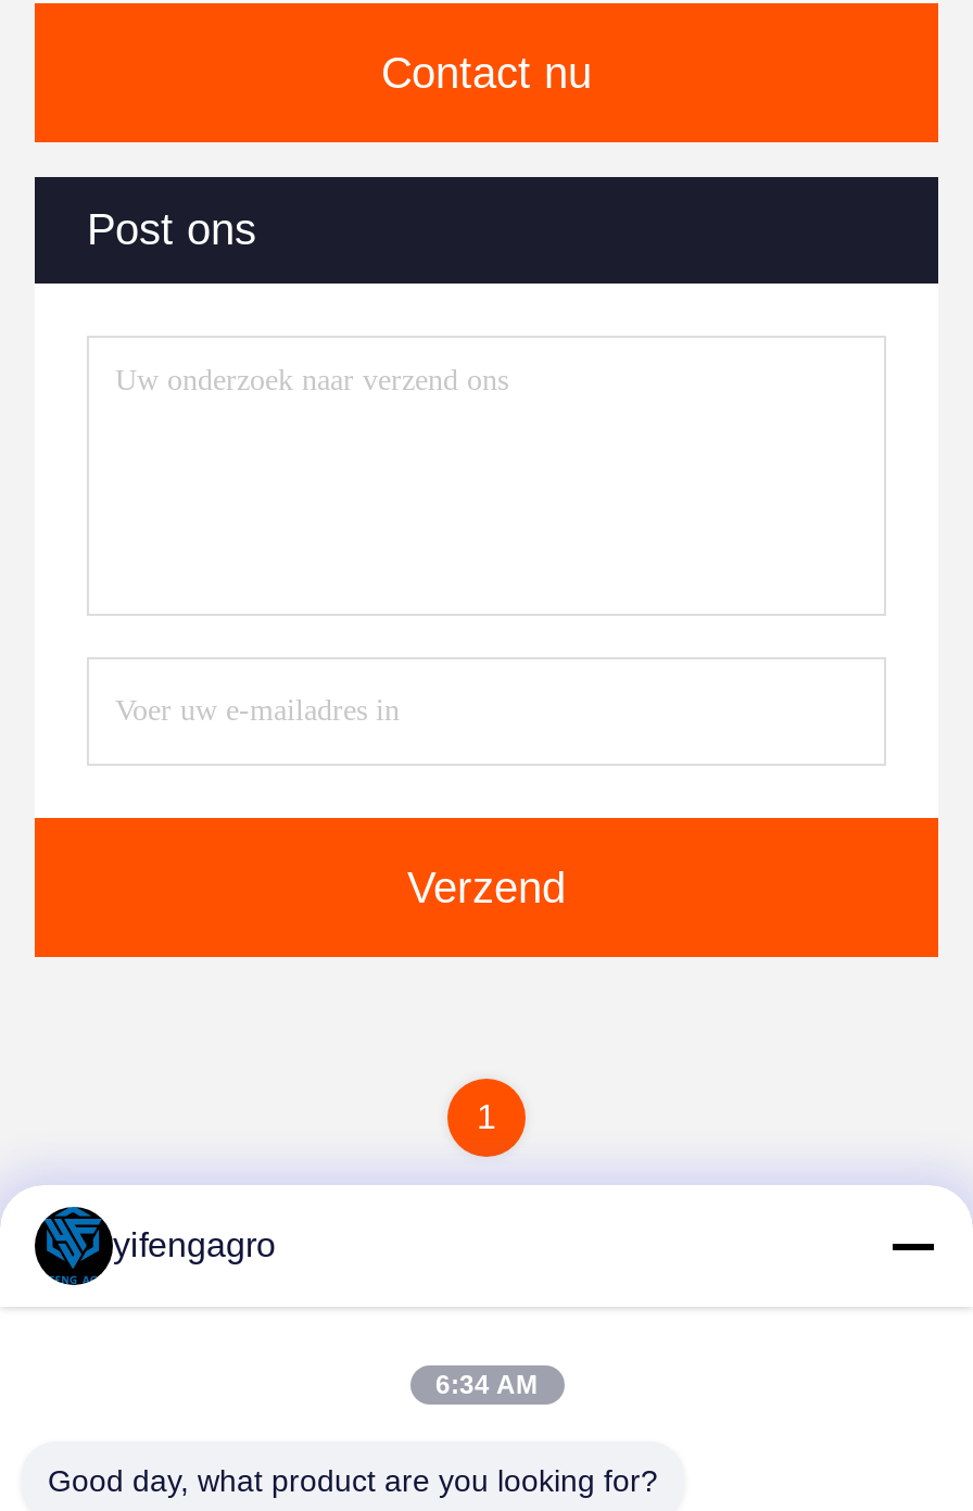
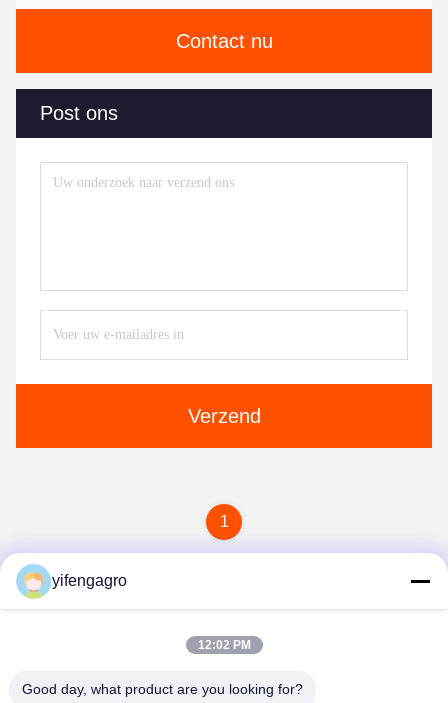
- [image]
+ [image]

- 6:34 AM
+ 12:02 PM
